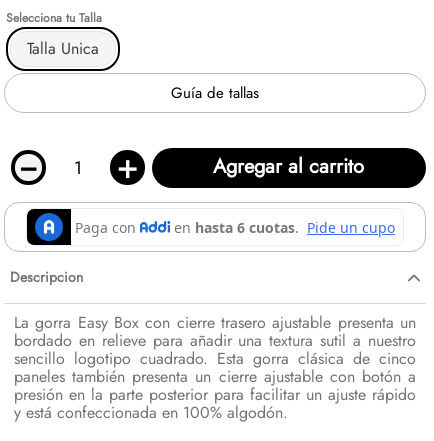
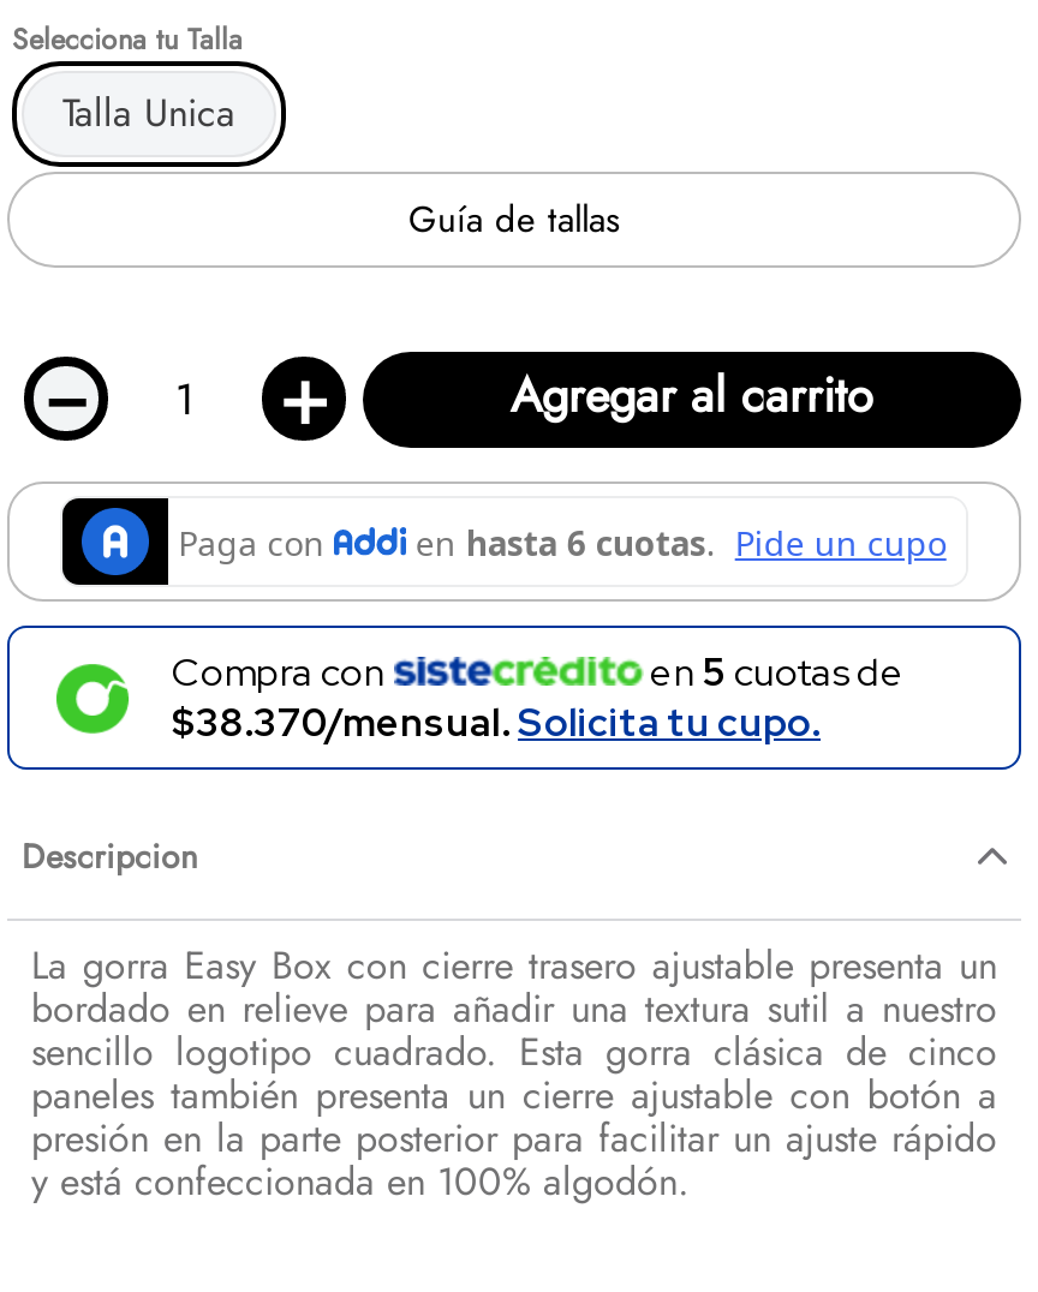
+ Compra con
+ en 5 cuotas de
+ $38.370/mensual. Solicita tu cupo.
